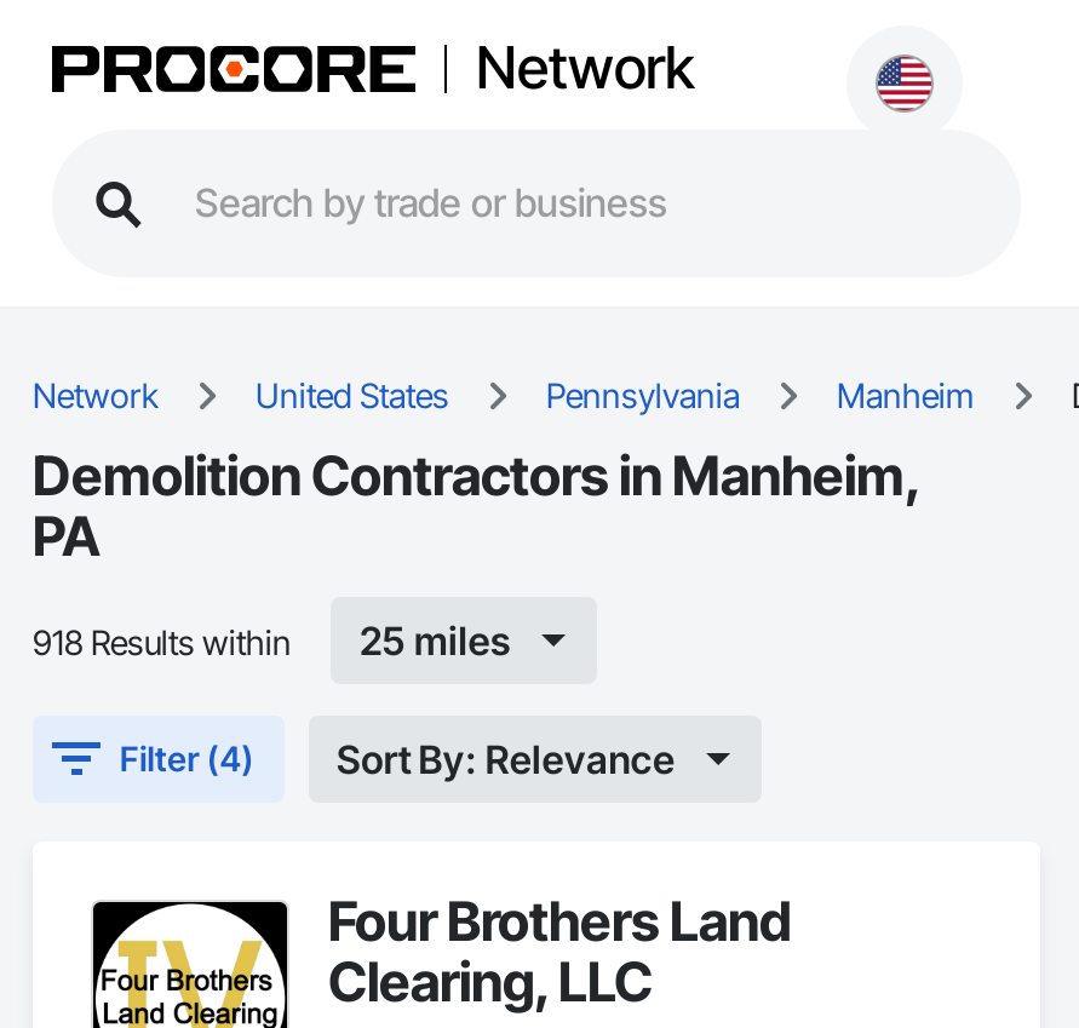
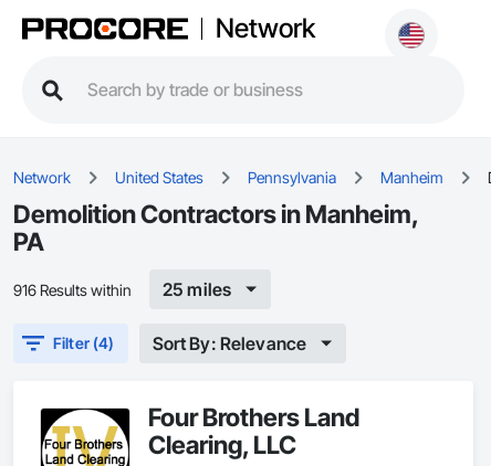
- 918 Results within
+ 916 Results within
